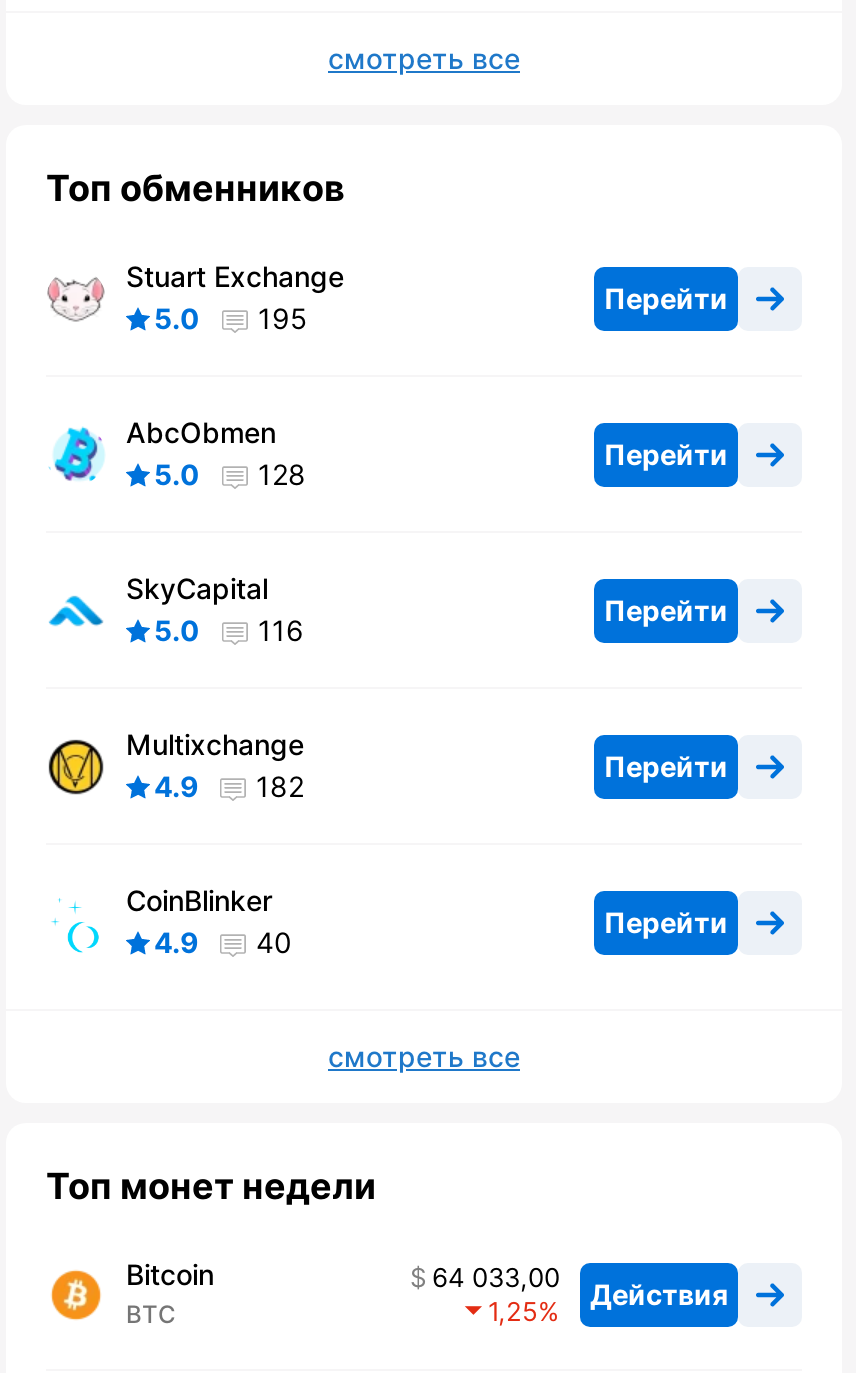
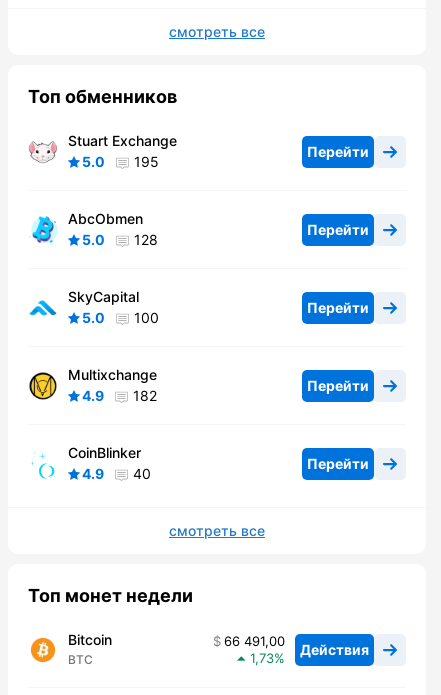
- 5.0 116
+ 5.0 100

- 64 033,00 Действия
+ 66 491,00 Действия

- 1,25
+ 1,73
